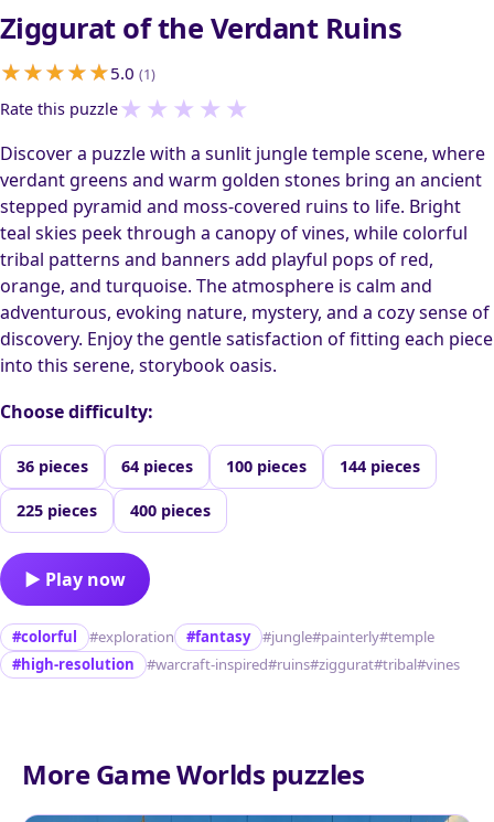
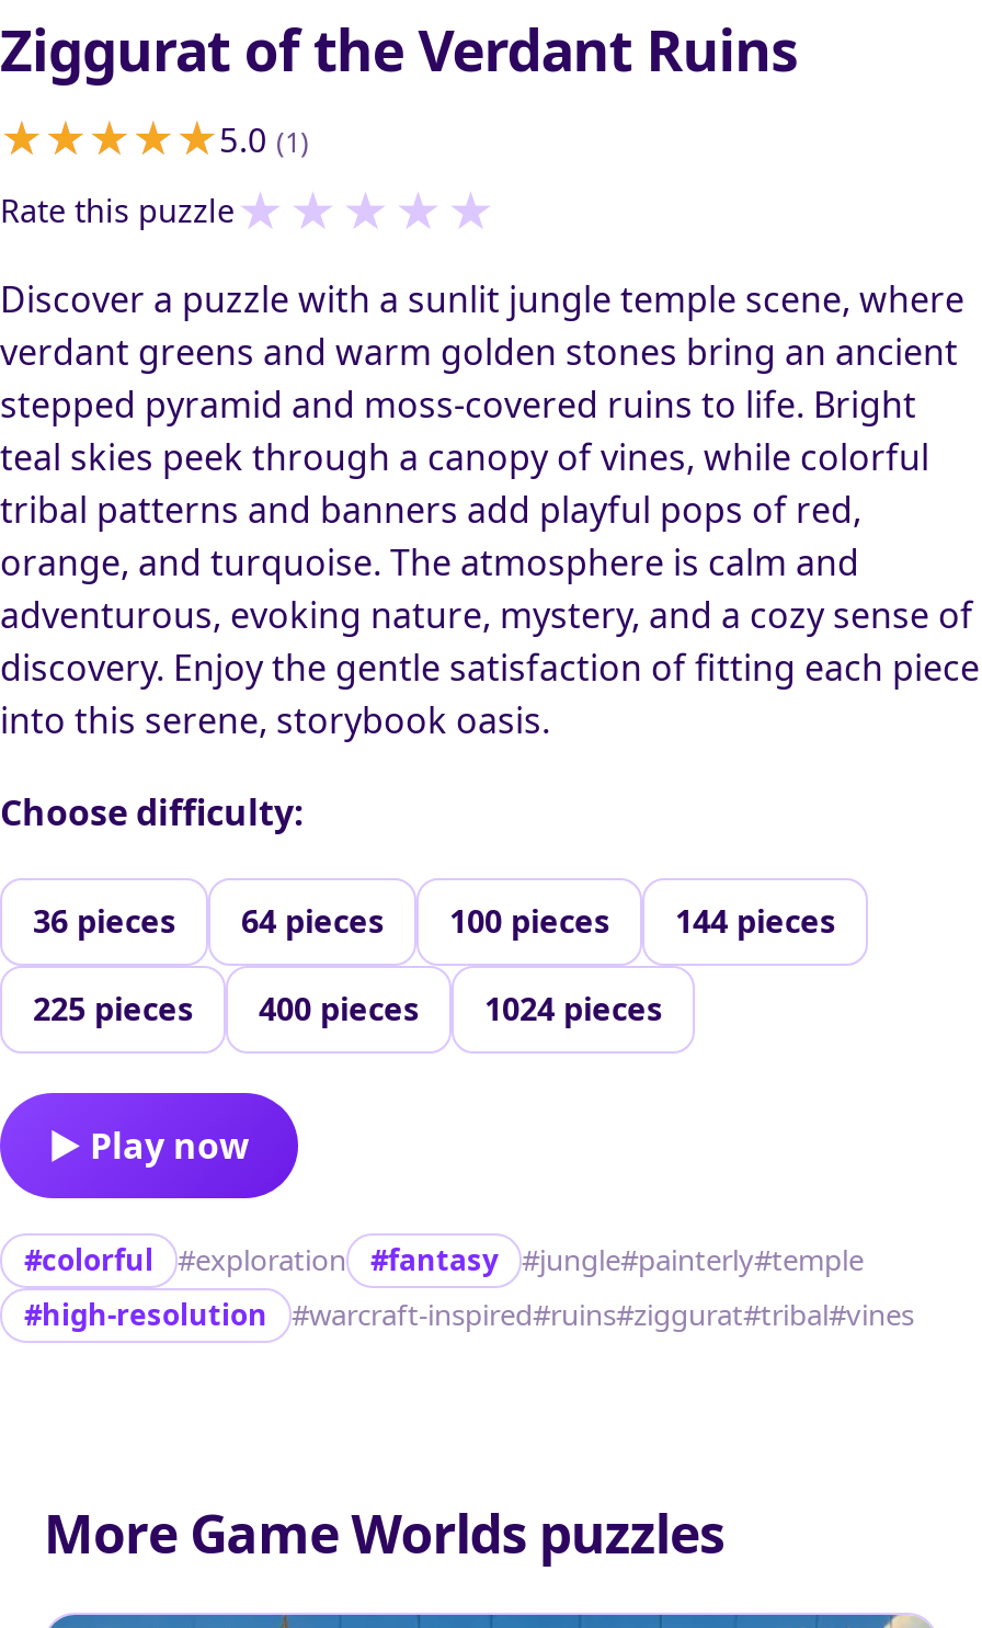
+ 1024 pieces
